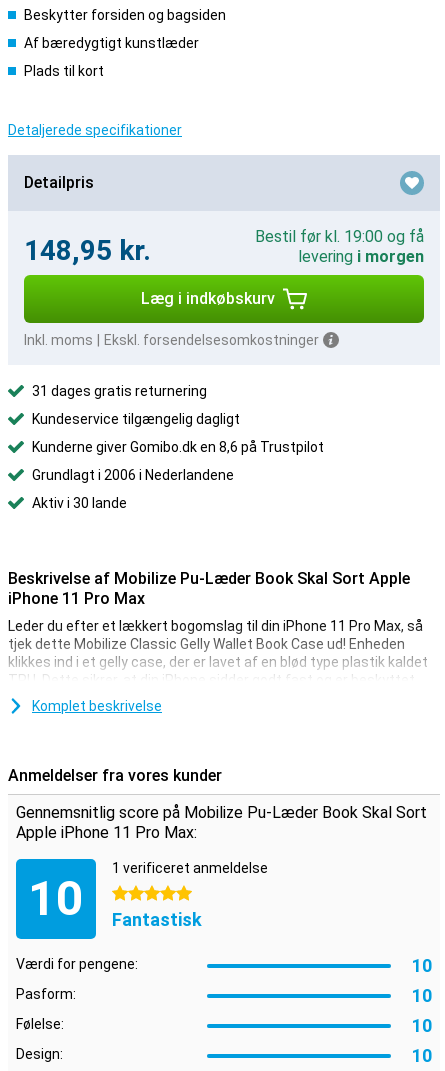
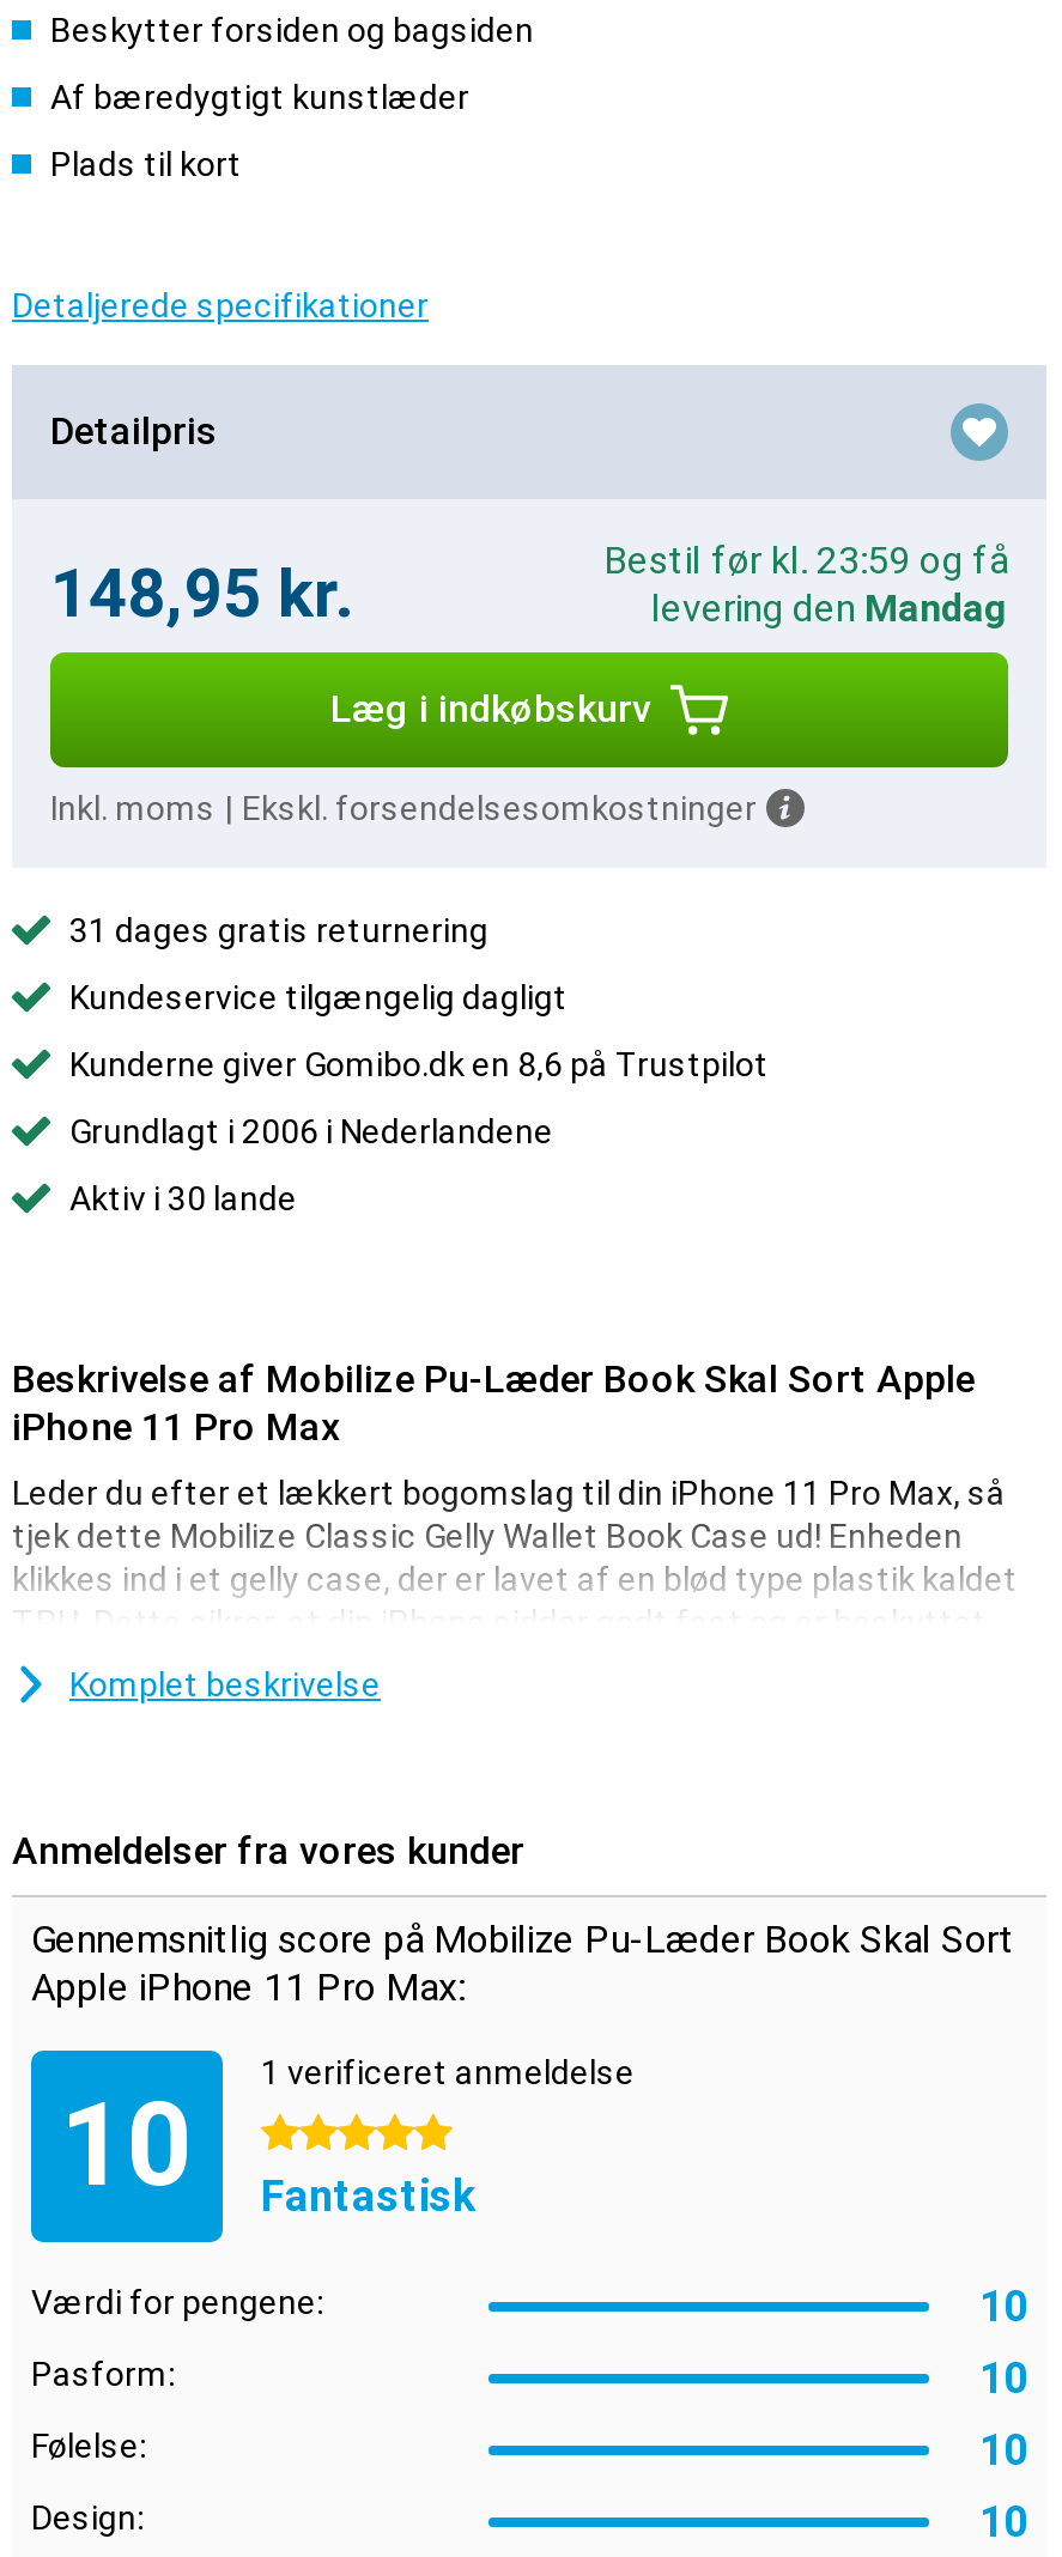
- Bestil før kl. 19:00 og få
+ Bestil før kl. 23:59 og få

- levering i morgen
+ levering den Mandag
